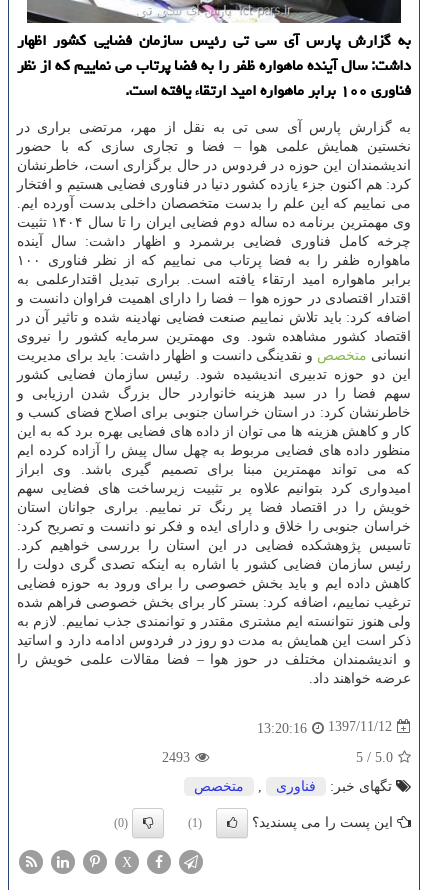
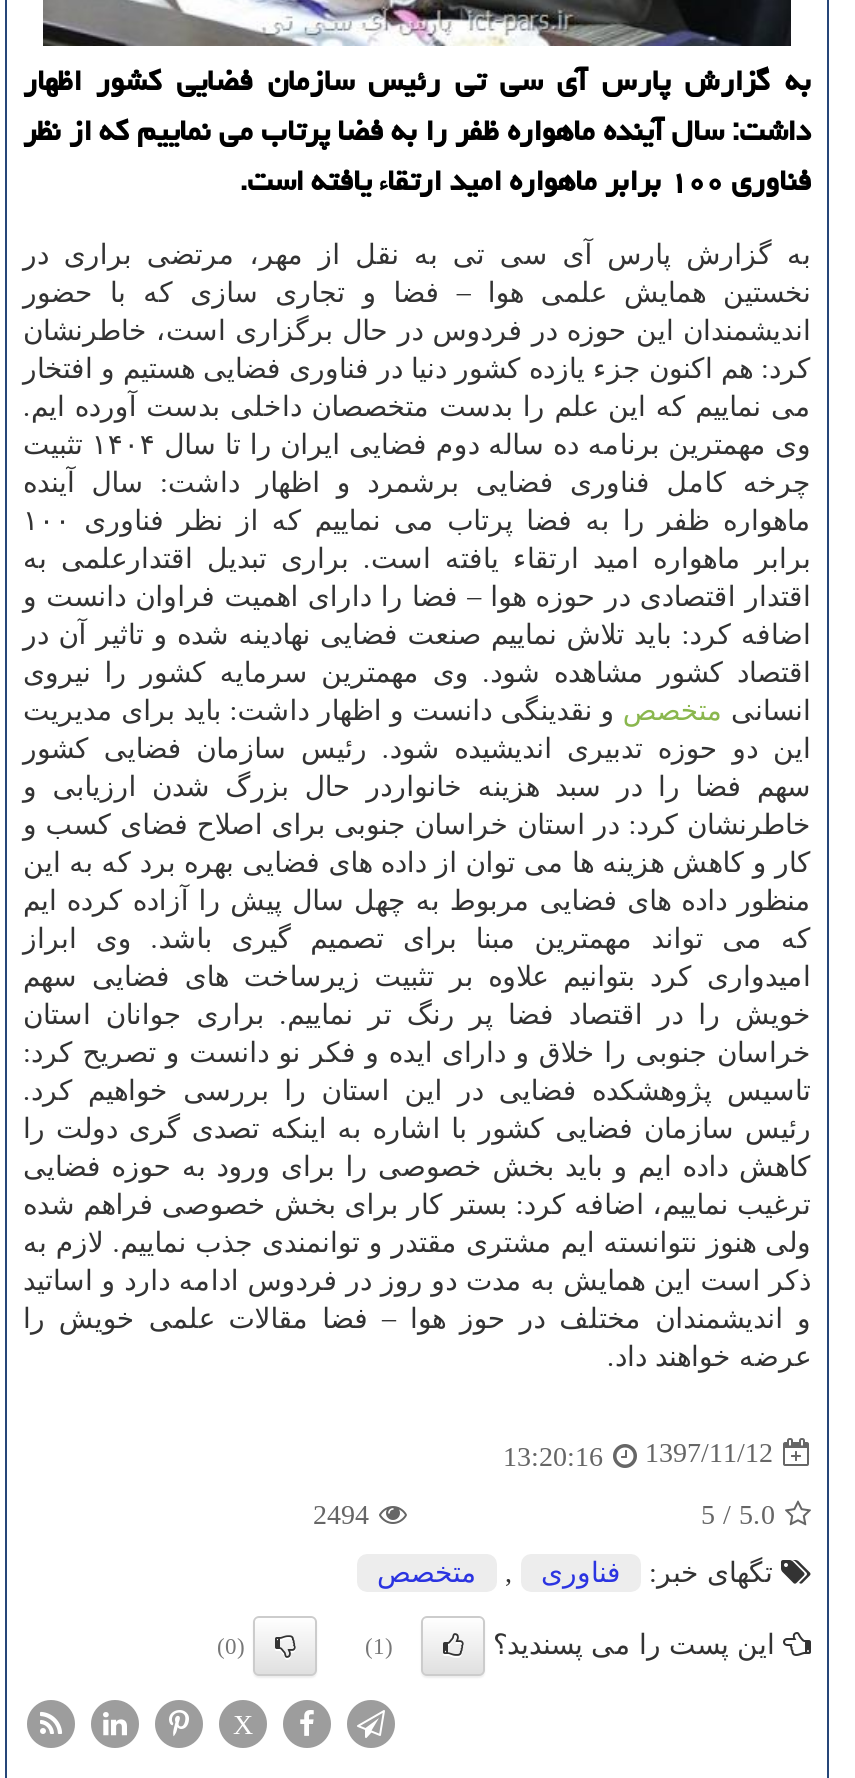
- 2493
+ 2494
